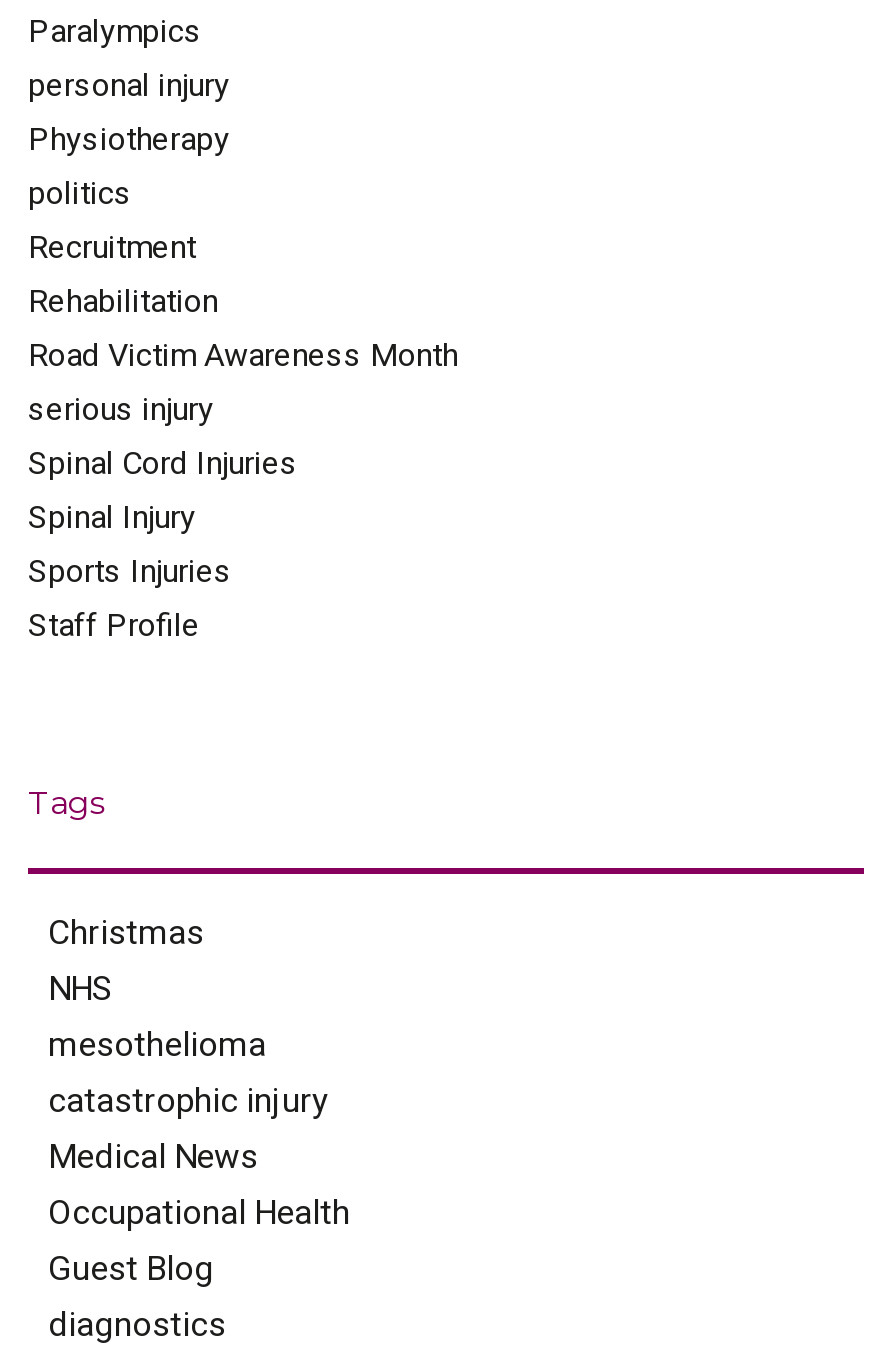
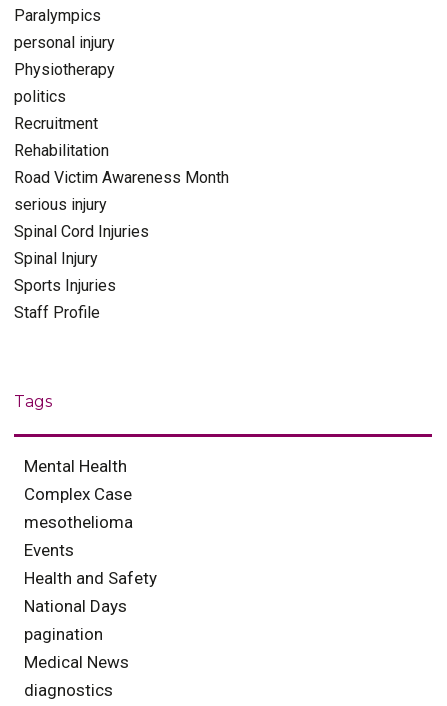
- Christmas
- NHS
+ Mental Health
+ Complex Case

- catastrophic injury
+ Events
+ Health and Safety
+ National Days
+ pagination

moved down: Medical News

- Occupational Health
- Guest Blog
